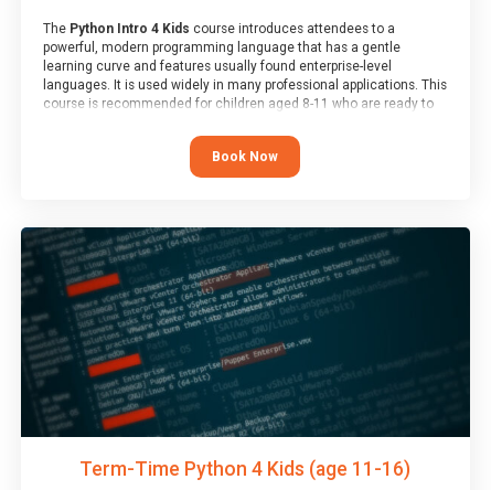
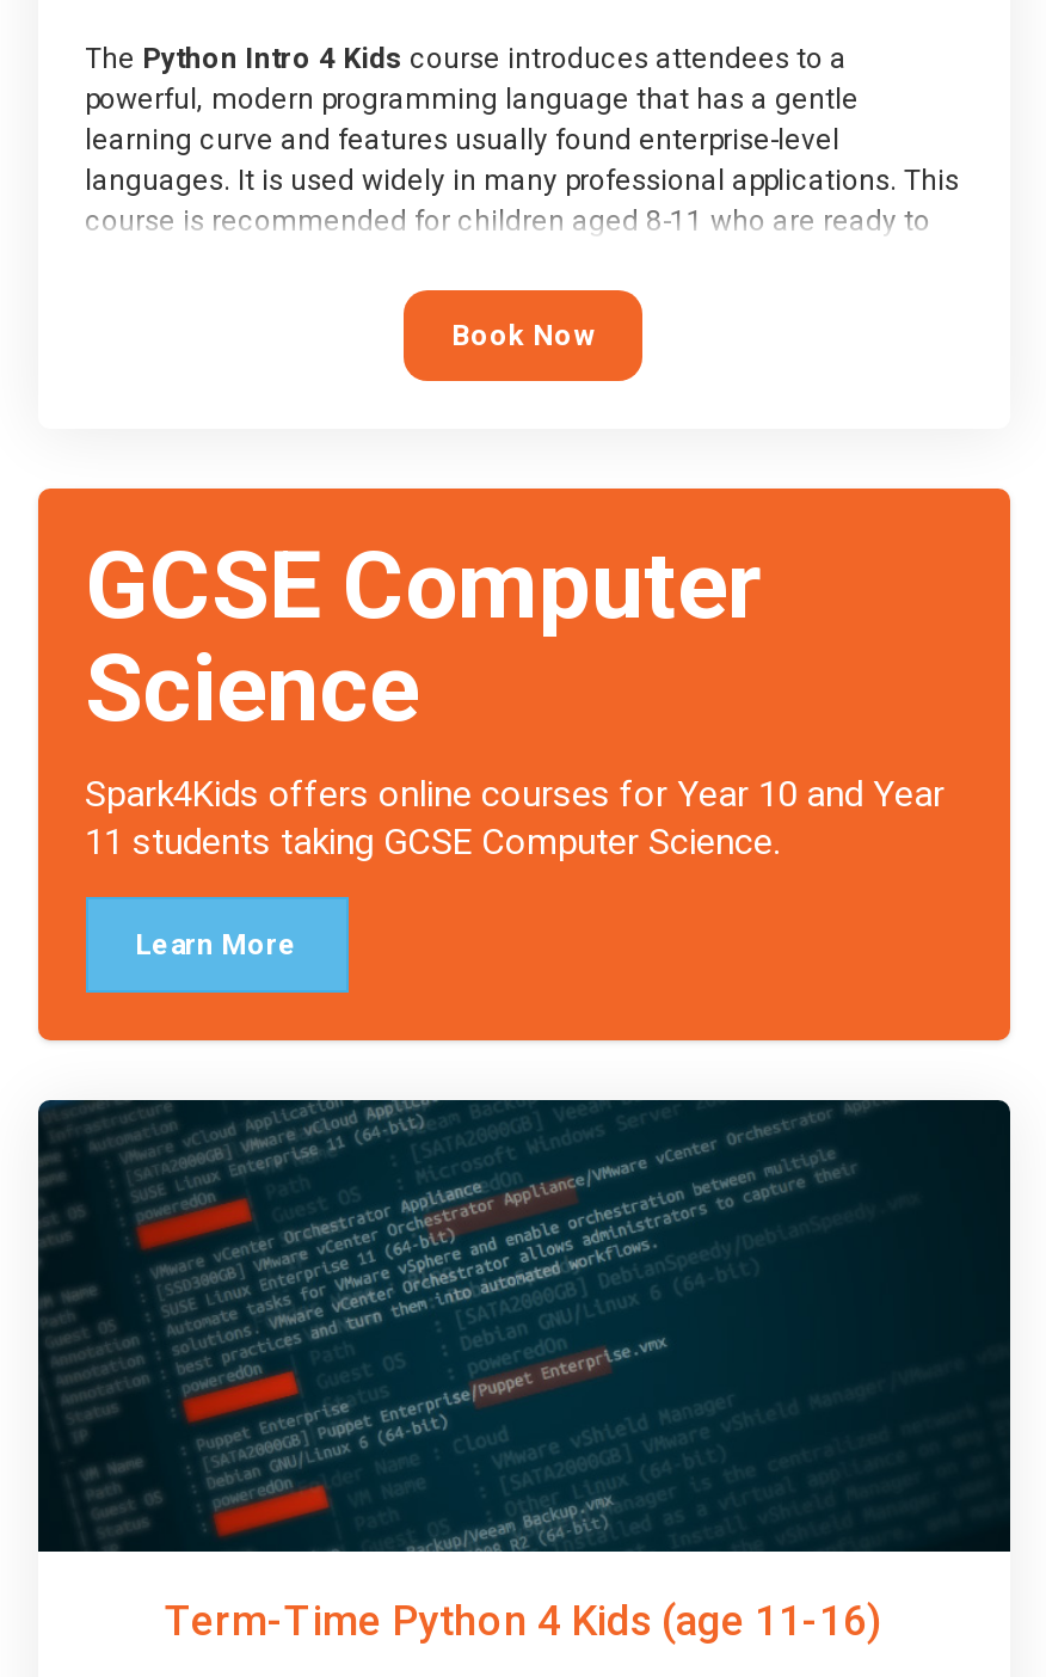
+ [image]
+ GCSE Computer
+ Science
+ Spark4Kids offers online courses for Year 10 and Year
+ 11 students taking GCSE Computer Science.
+ Learn More
